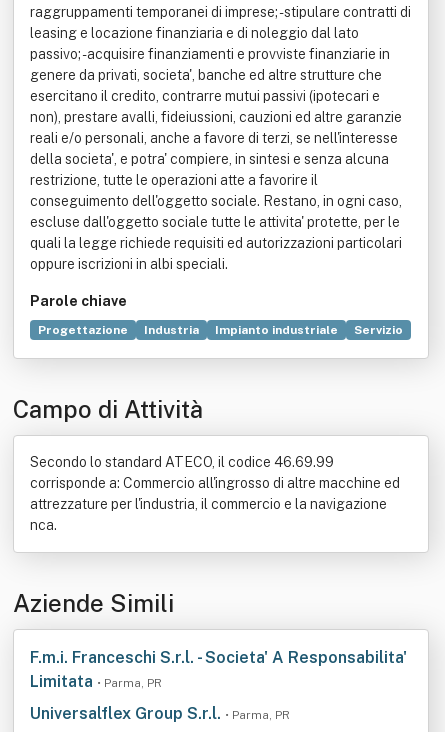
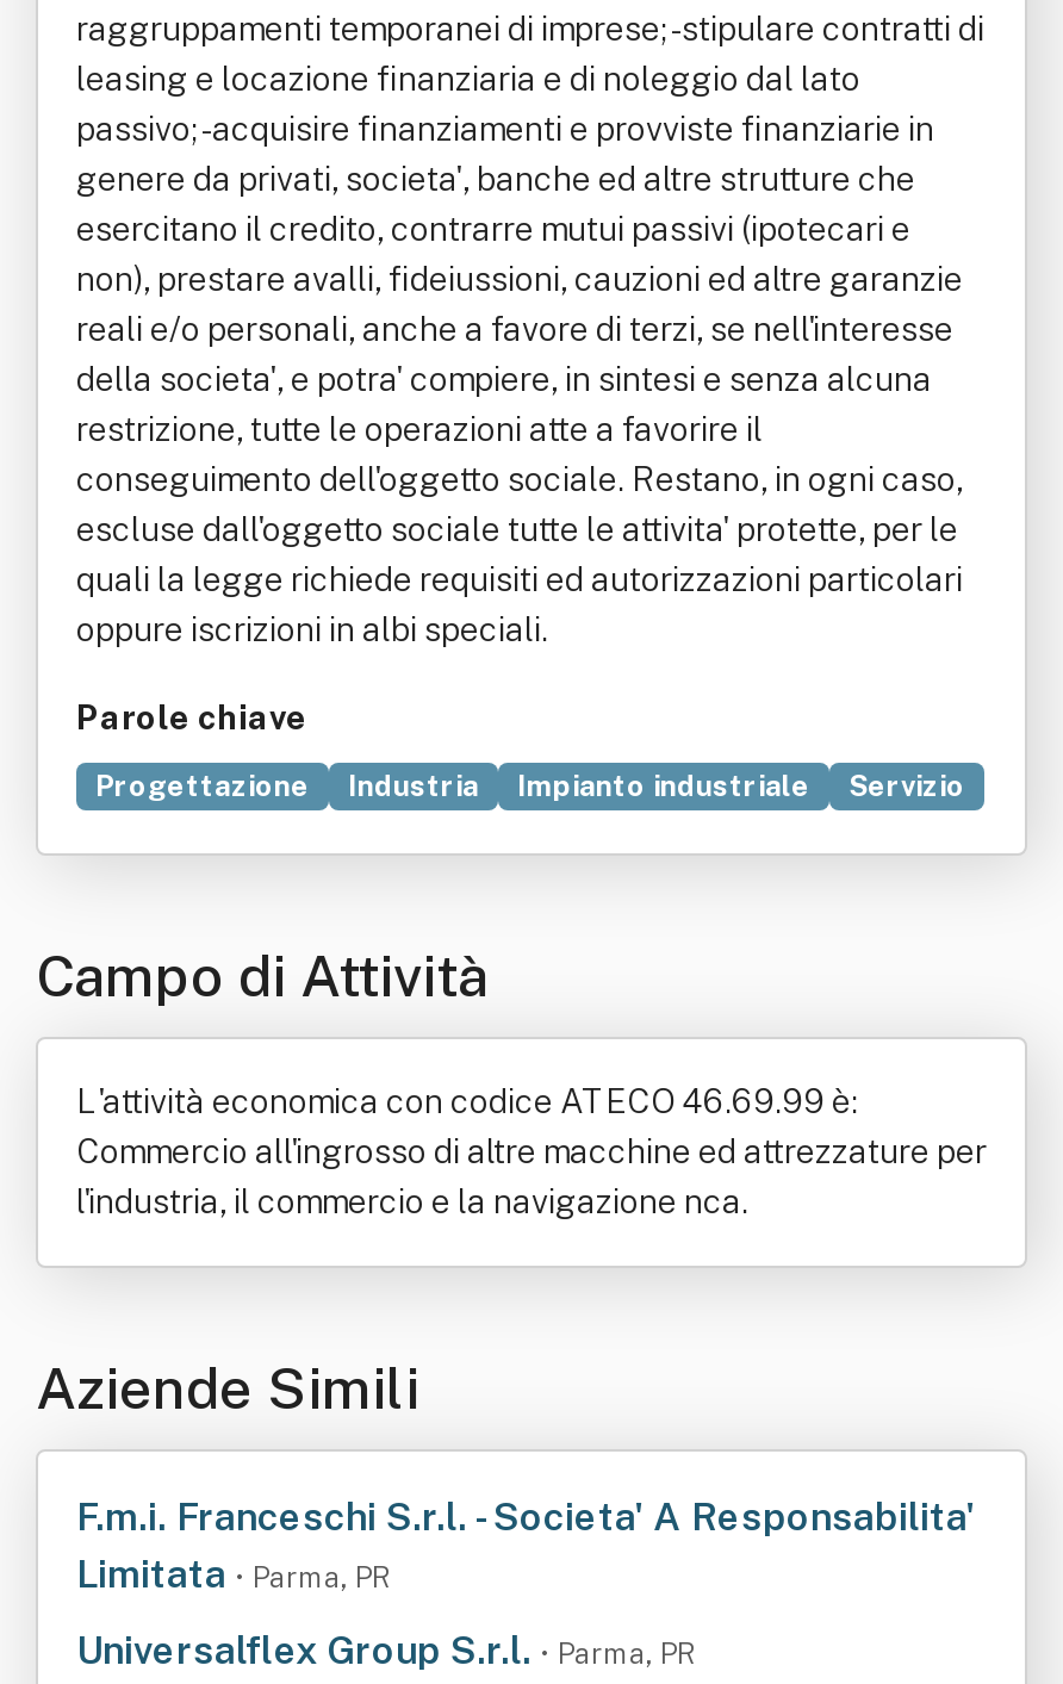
- Secondo lo standard ATECO, il codice 46.69.99
- corrisponde a: Commercio all'ingrosso di altre macchine ed
- attrezzature per l'industria, il commercio e la navigazione
- nca.
+ L'attività economica con codice ATECO 46.69.99 è:
+ Commercio all'ingrosso di altre macchine ed attrezzature per
+ l'industria, il commercio e la navigazione nca.
